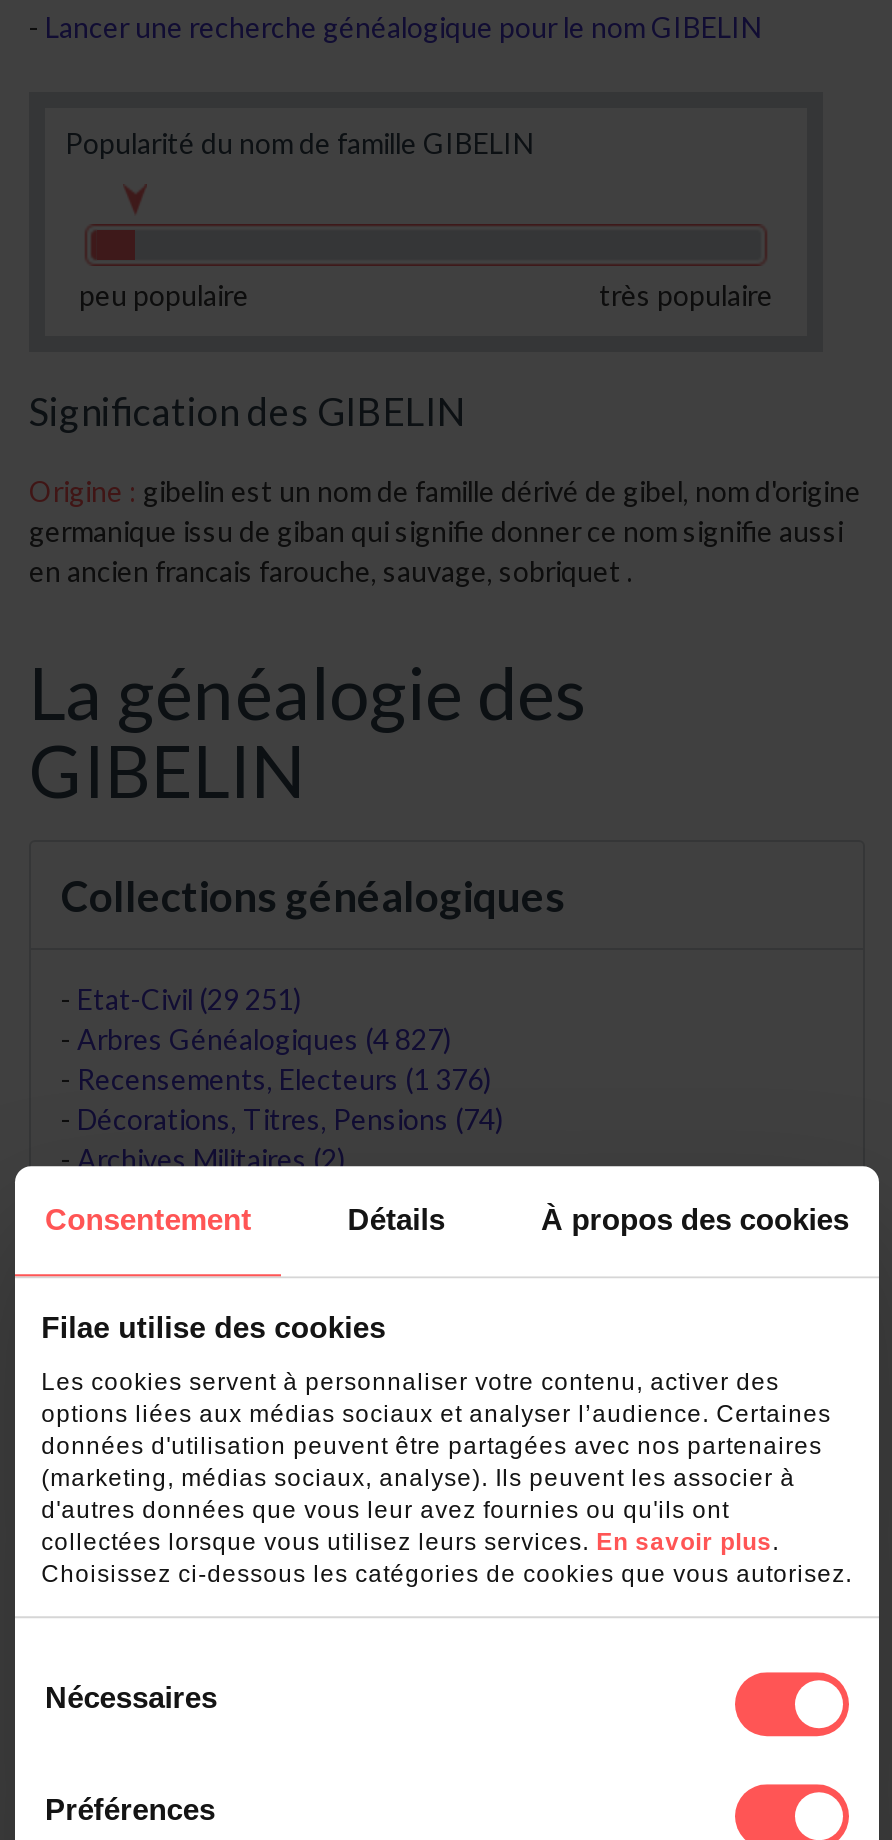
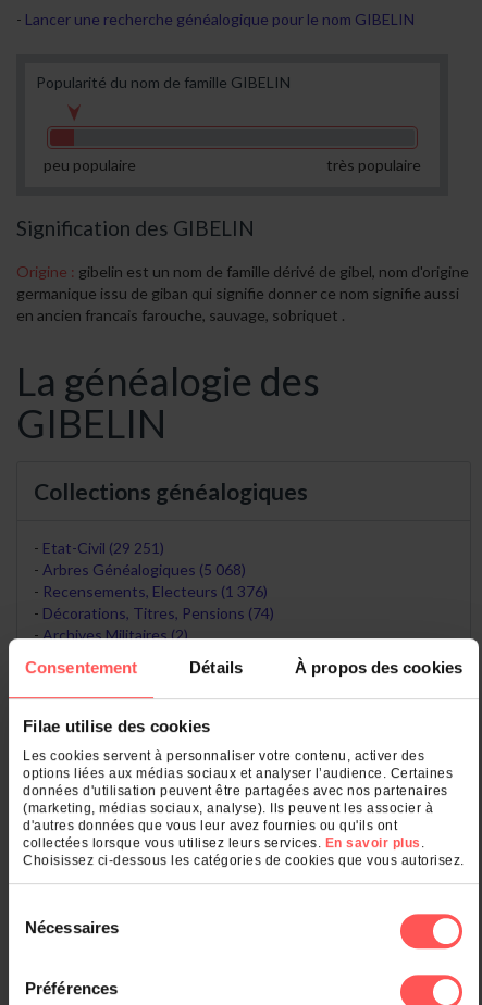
- Arbres Généalogiques (4 827)
+ Arbres Généalogiques (5 068)
